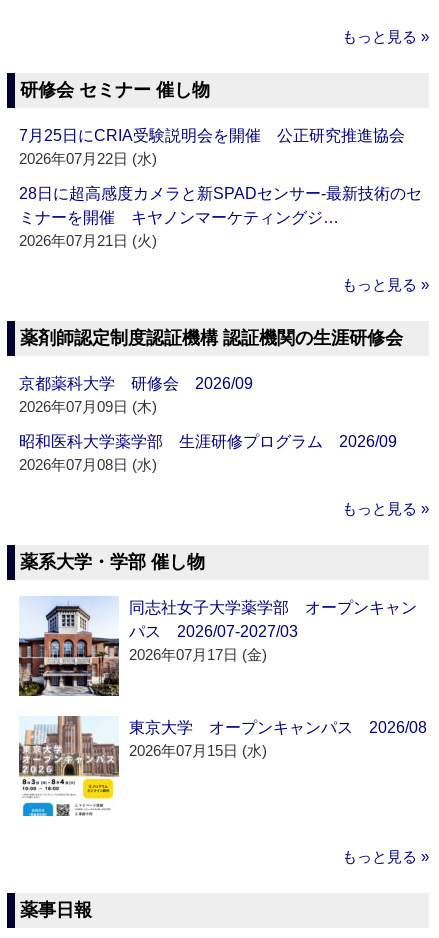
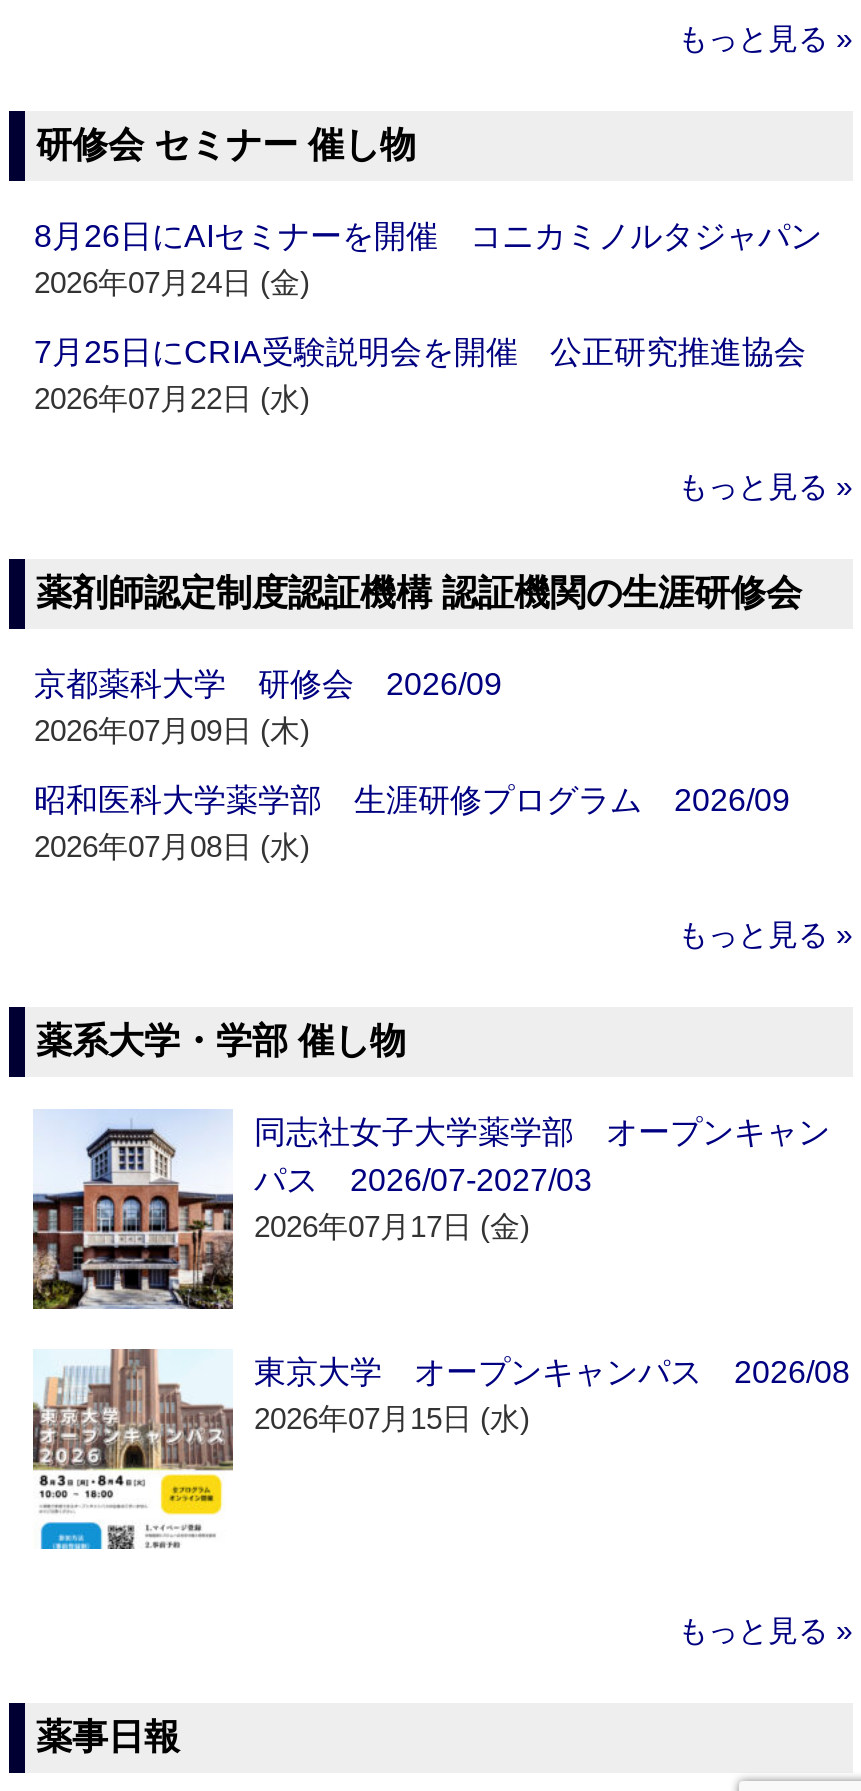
+ 8月26日にAIセミナーを開催 コニカミノルタジャパン
+ 2026年07月24日 (金)

moved down: 7月25日にCRIA受験説明会を開催 公正研究推進協会 | 2026年07月22日 (水)

- 28日に超高感度カメラと新SPADセンサー‐最新技術のセ
- ミナーを開催 キヤノンマーケティングジ…
- 2026年07月21日 (火)
